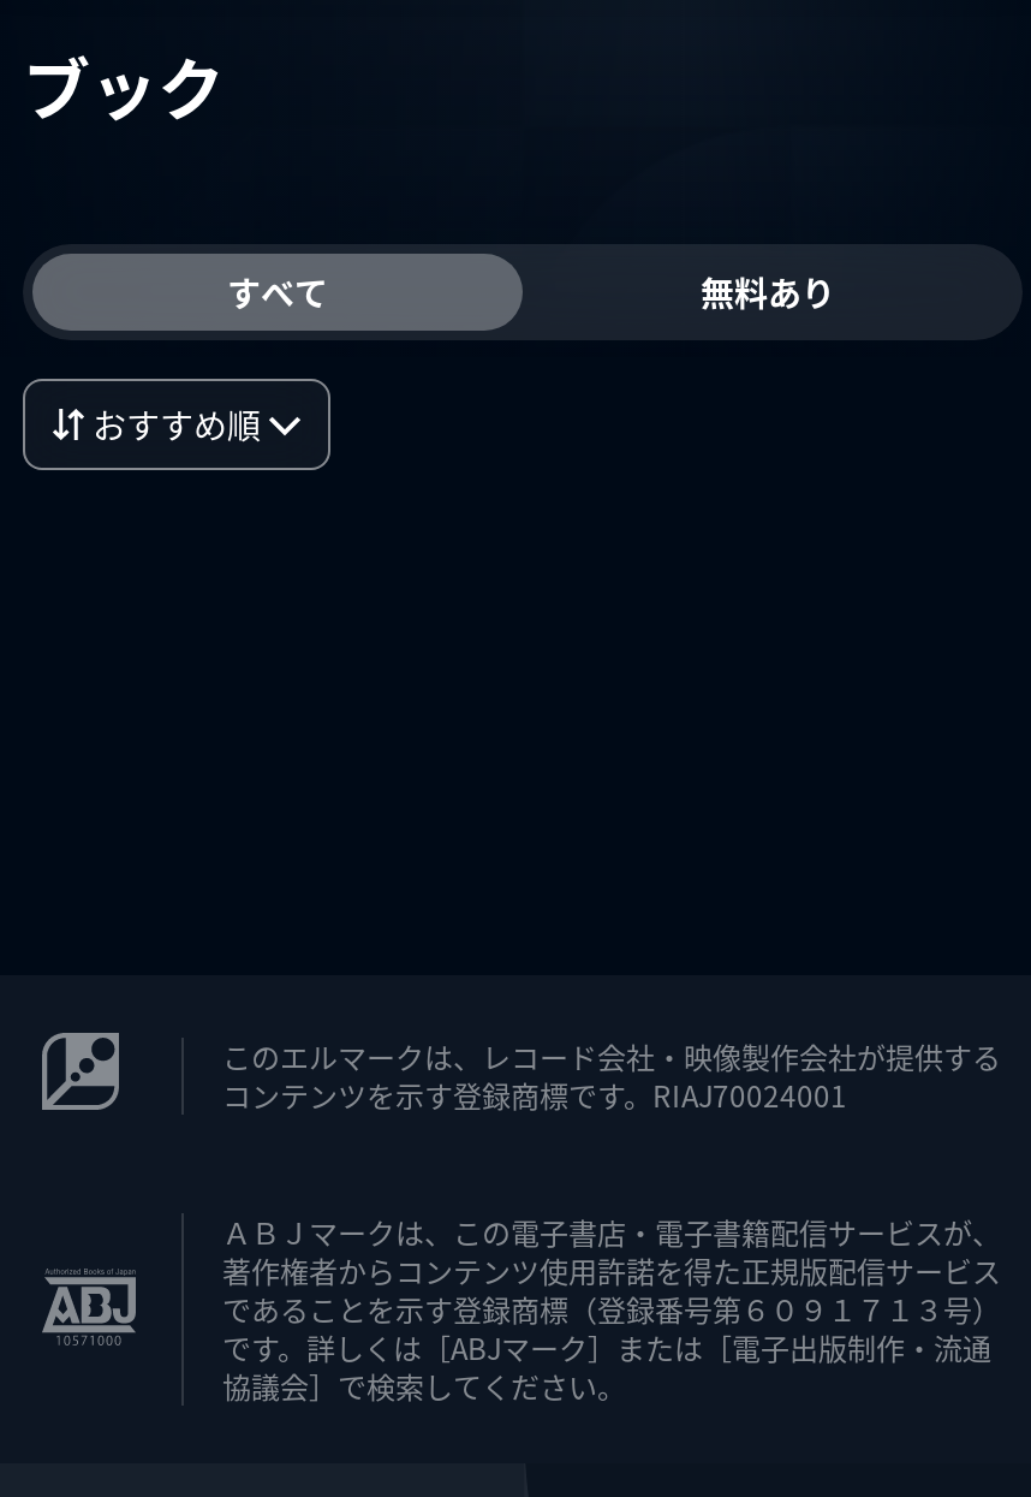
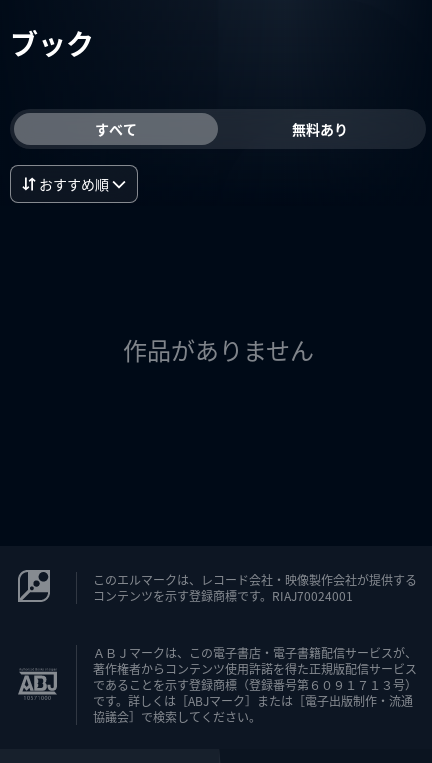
+ 作品がありません
